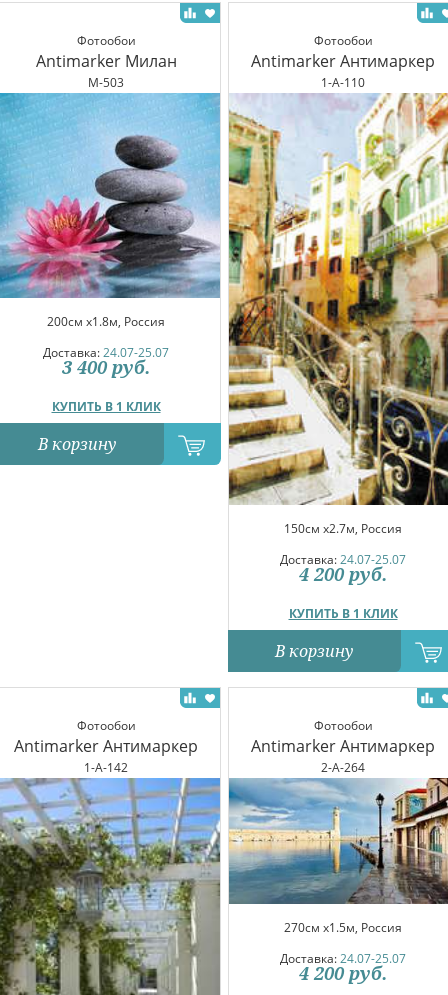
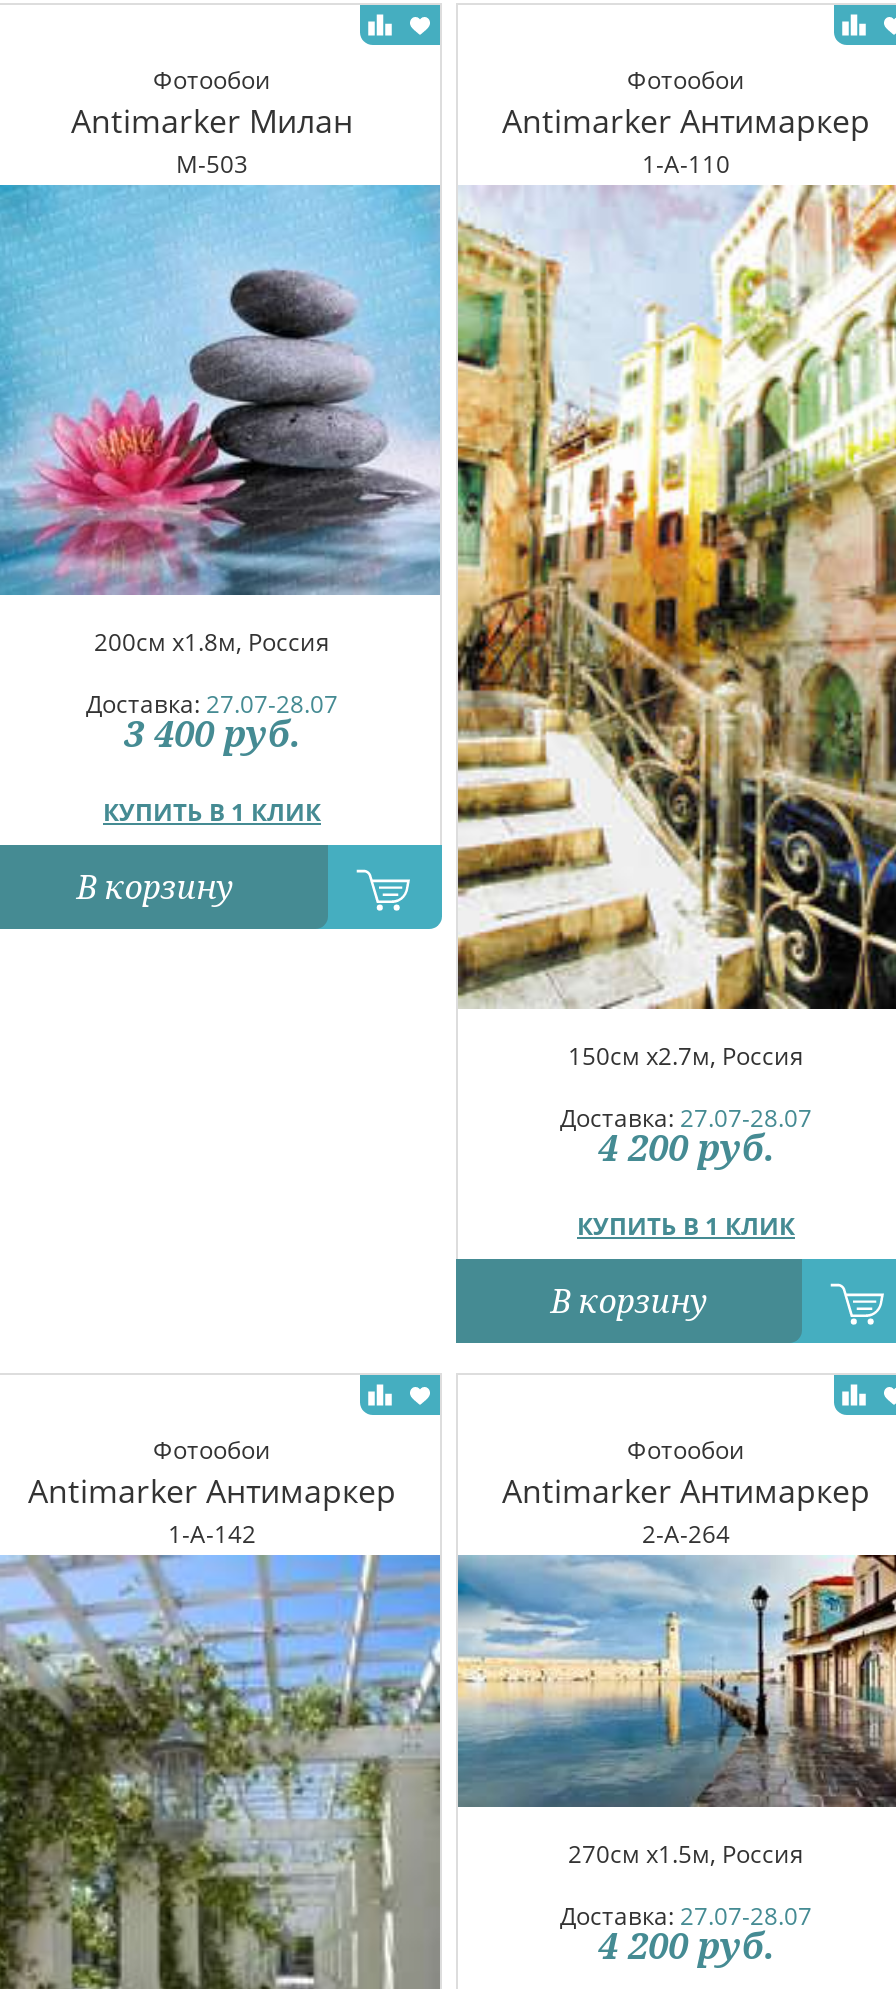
- Доставка: 24.07-25.07
+ Доставка: 27.07-28.07

- Доставка: 24.07-25.07
+ Доставка: 27.07-28.07

- Доставка: 24.07-25.07
+ Доставка: 27.07-28.07
